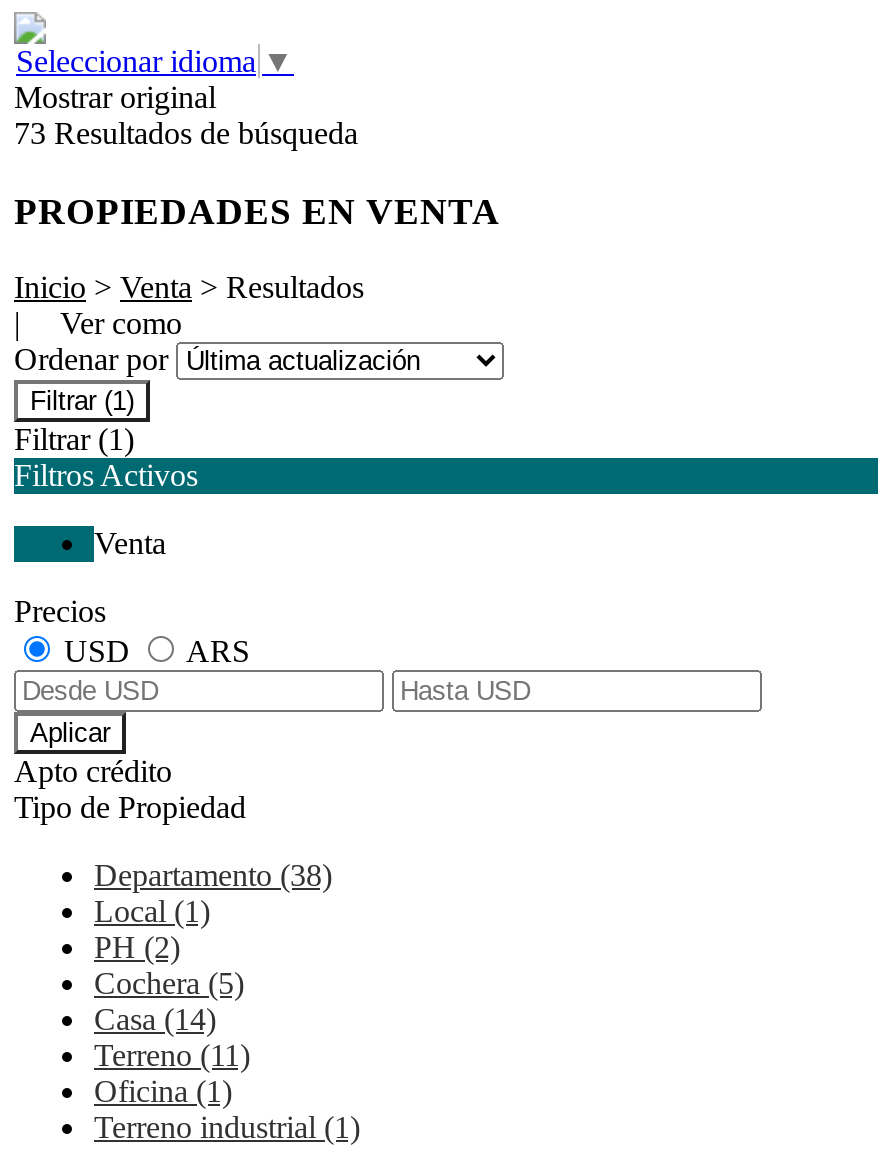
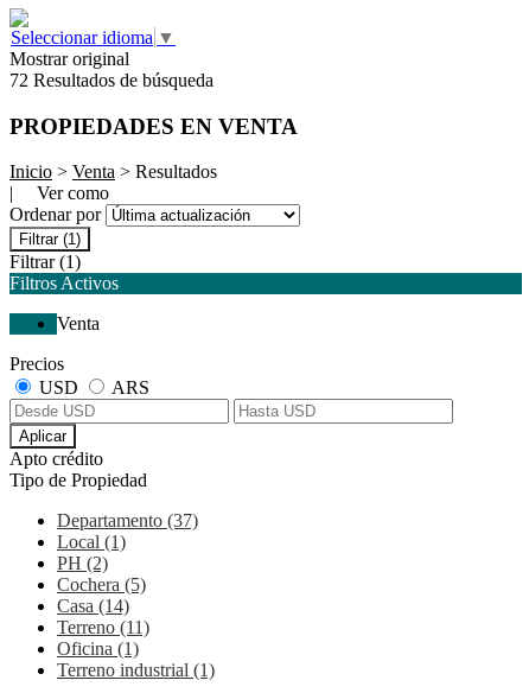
- 73 Resultados de búsqueda
+ 72 Resultados de búsqueda

- Departamento (38)
+ Departamento (37)
